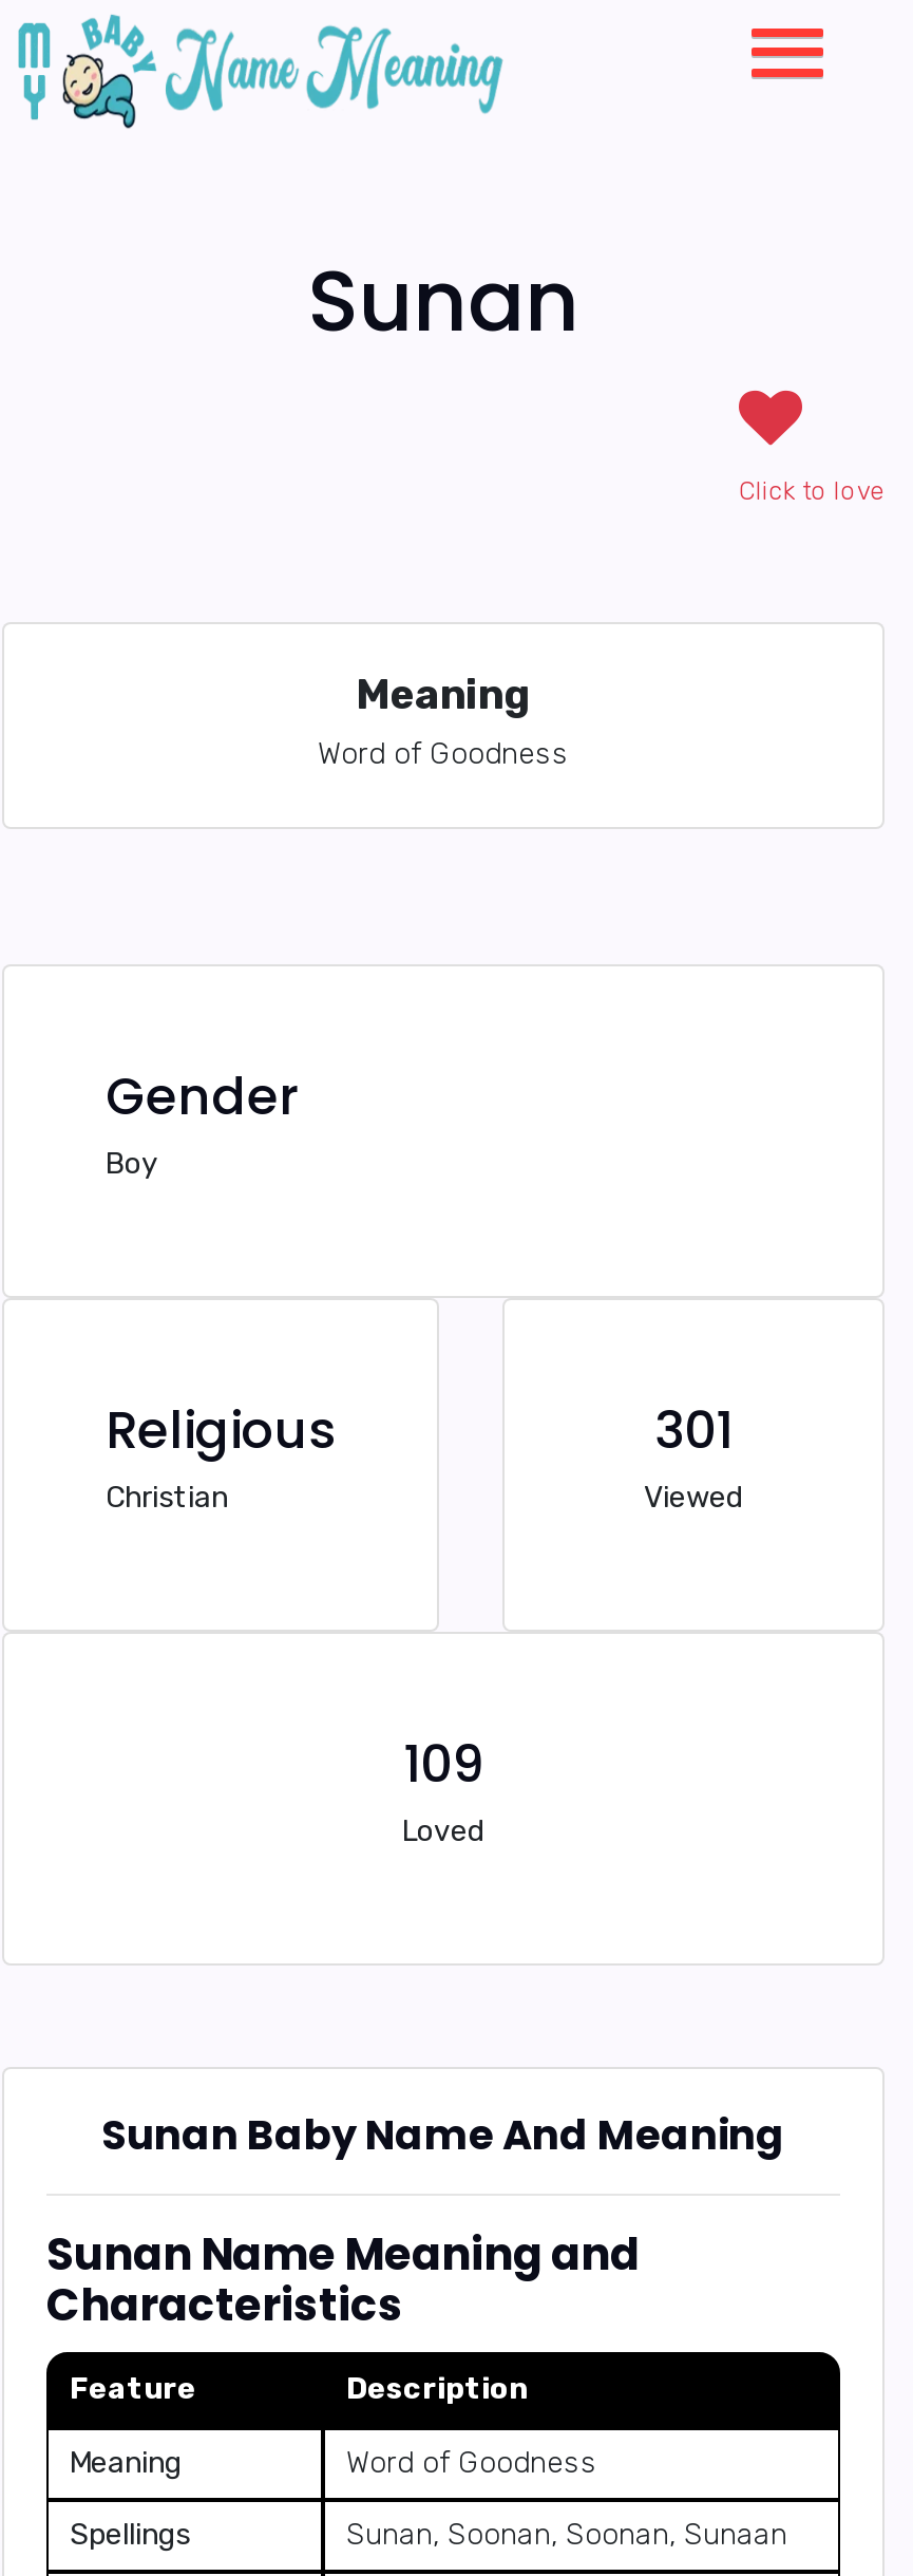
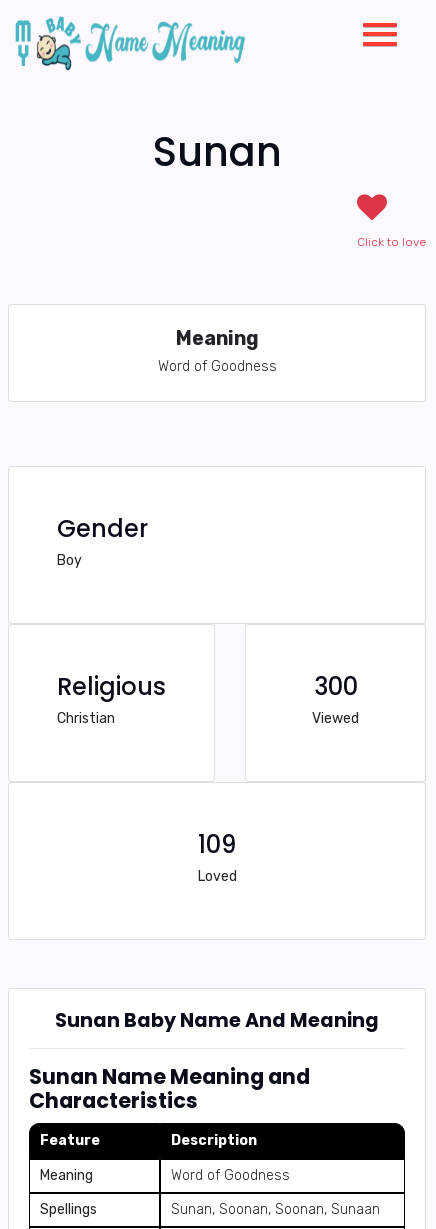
- 301
+ 300
